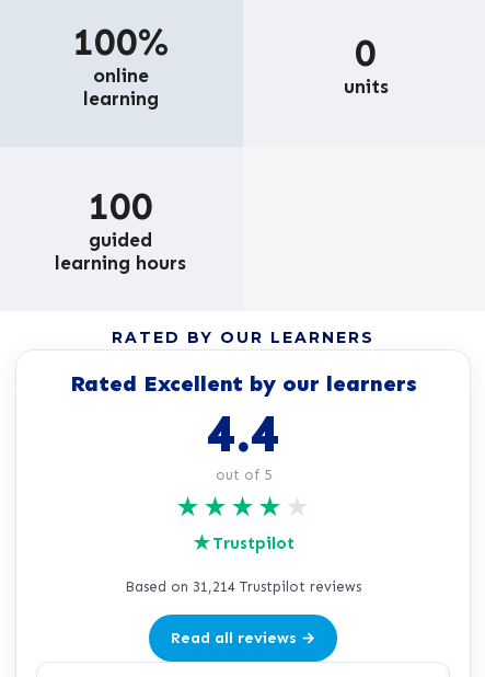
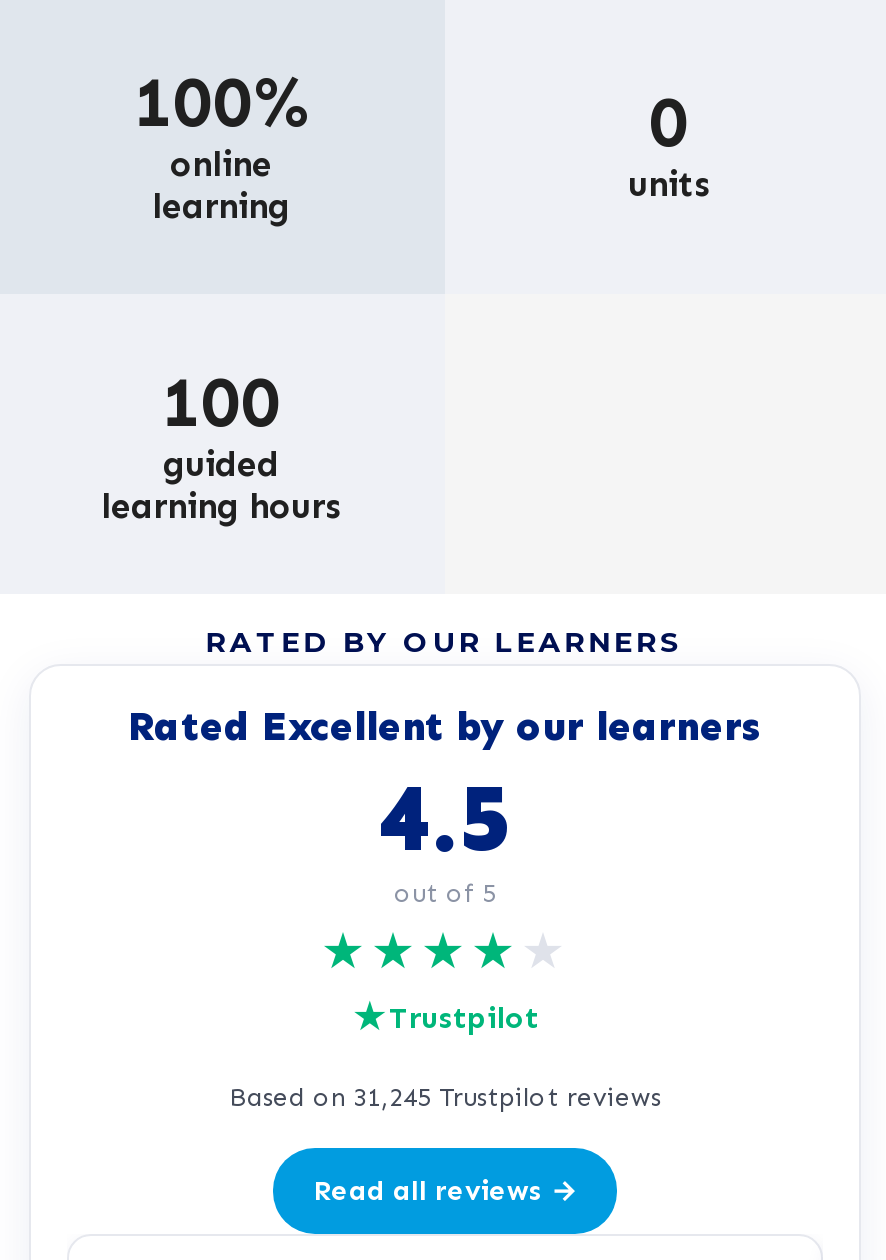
- 4.4
+ 4.5

- Based on 31,214 Trustpilot reviews
+ Based on 31,245 Trustpilot reviews
